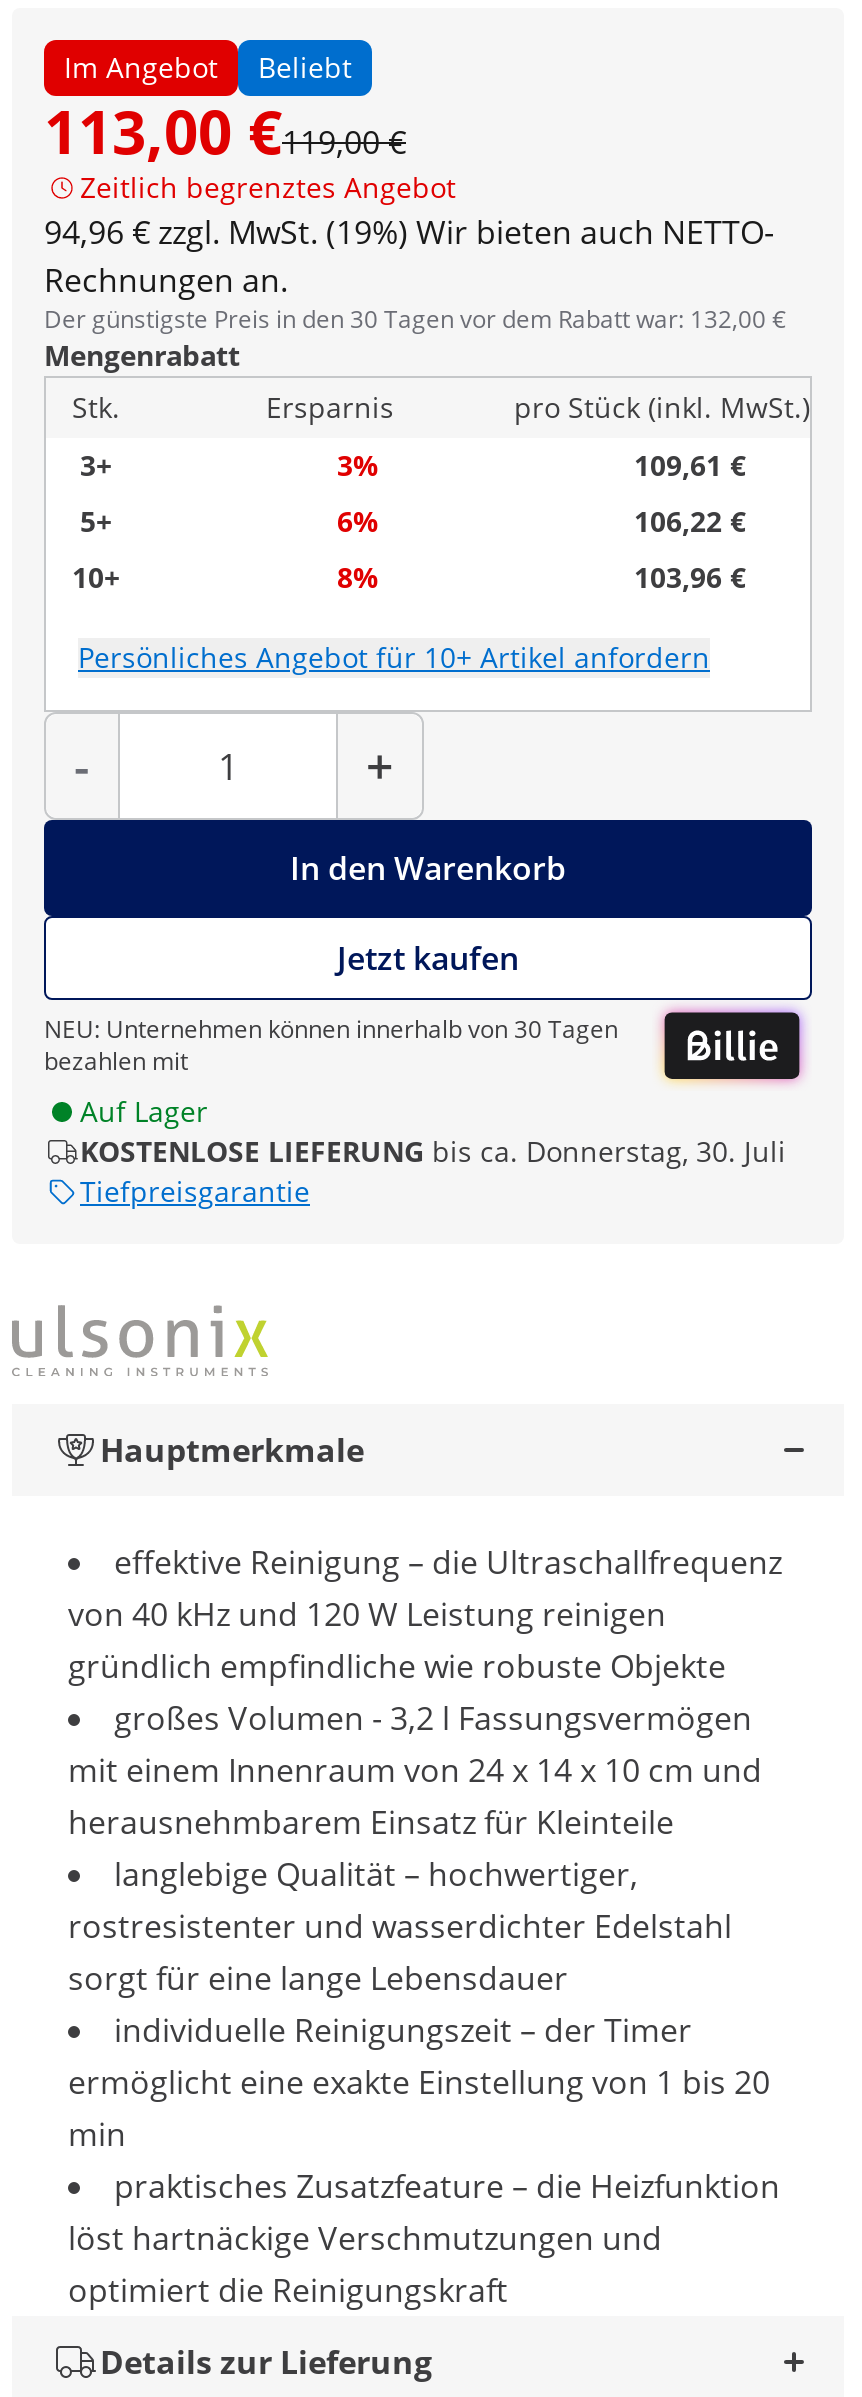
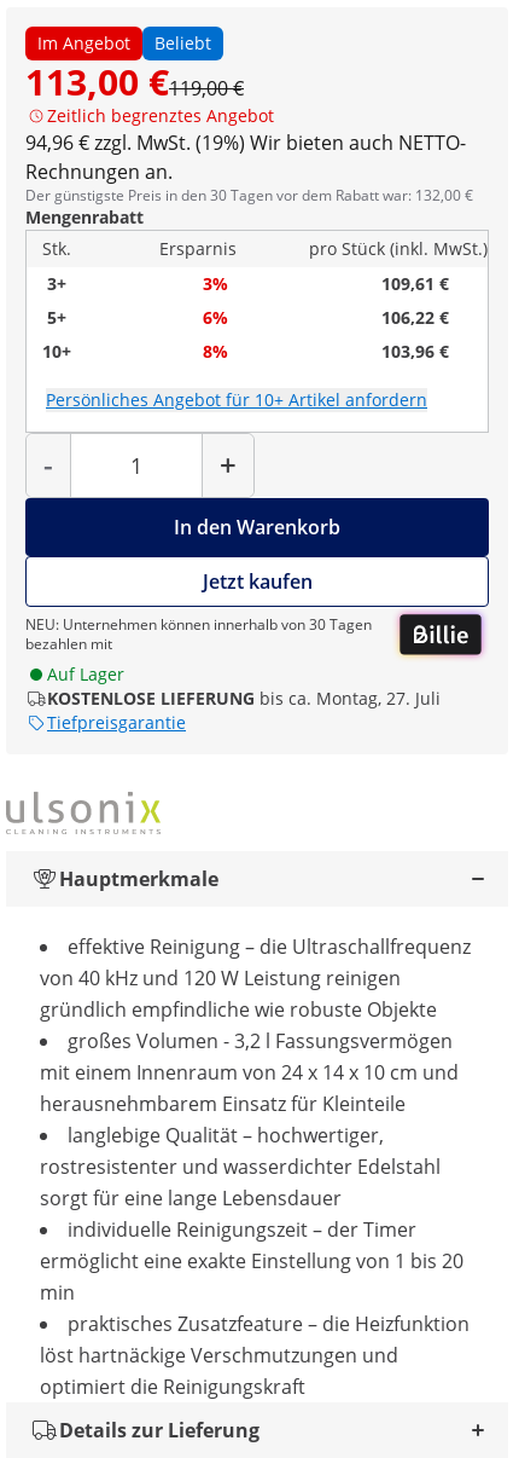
- KOSTENLOSE LIEFERUNG bis ca. Donnerstag, 30. Juli
+ KOSTENLOSE LIEFERUNG bis ca. Montag, 27. Juli
